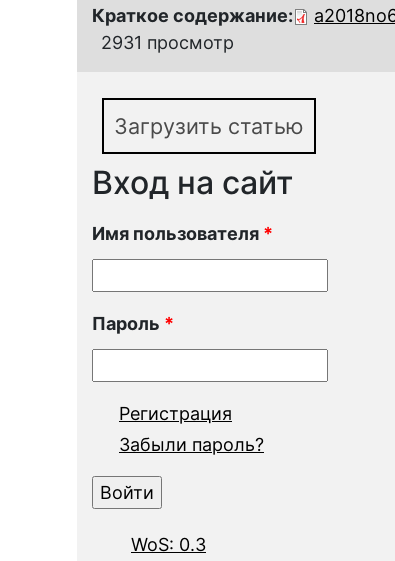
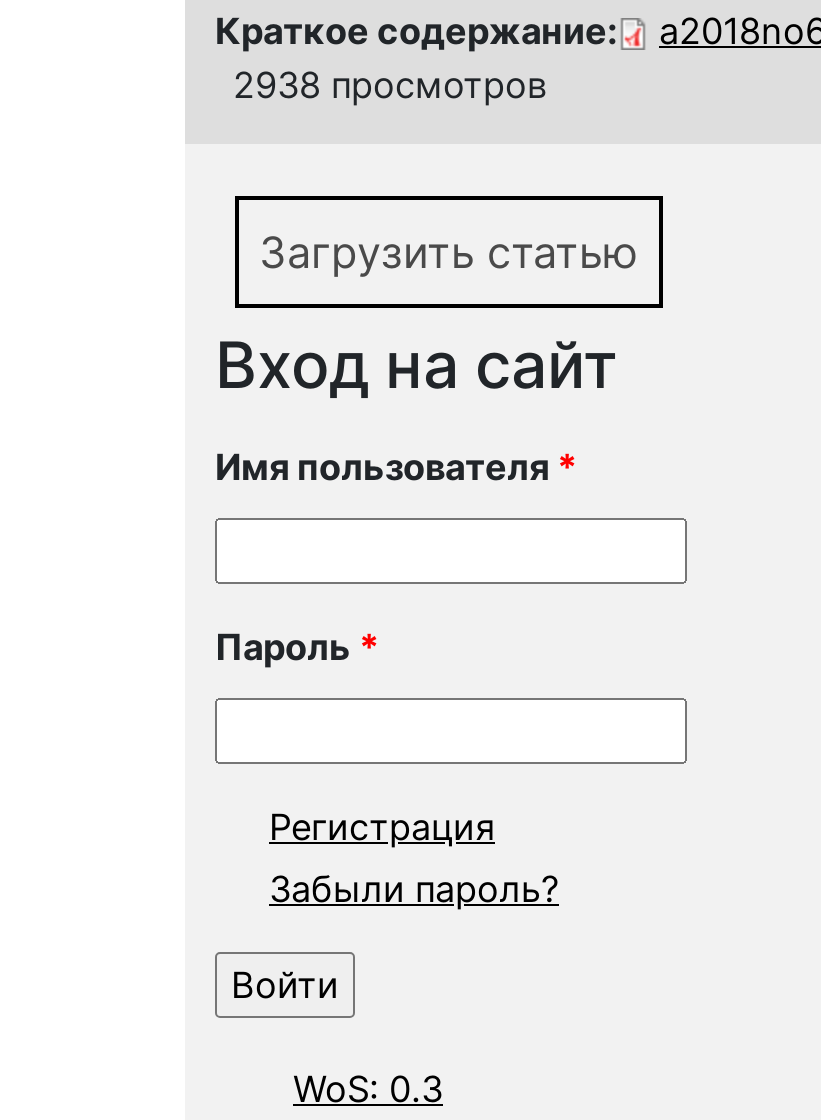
- 2931 просмотр
+ 2938 просмотров
